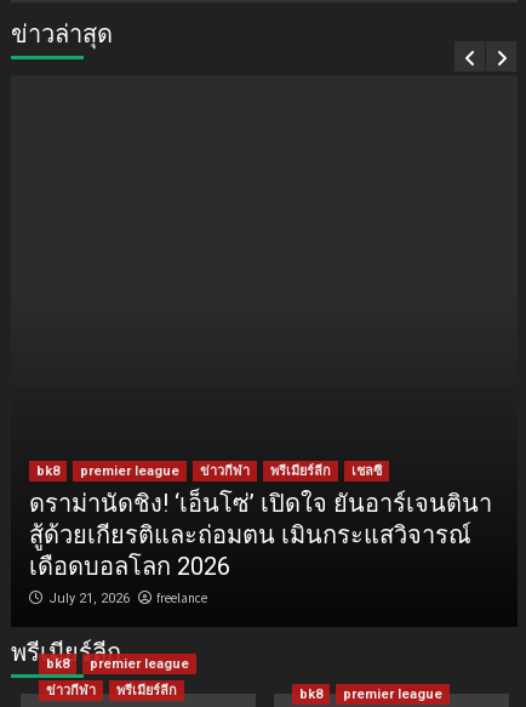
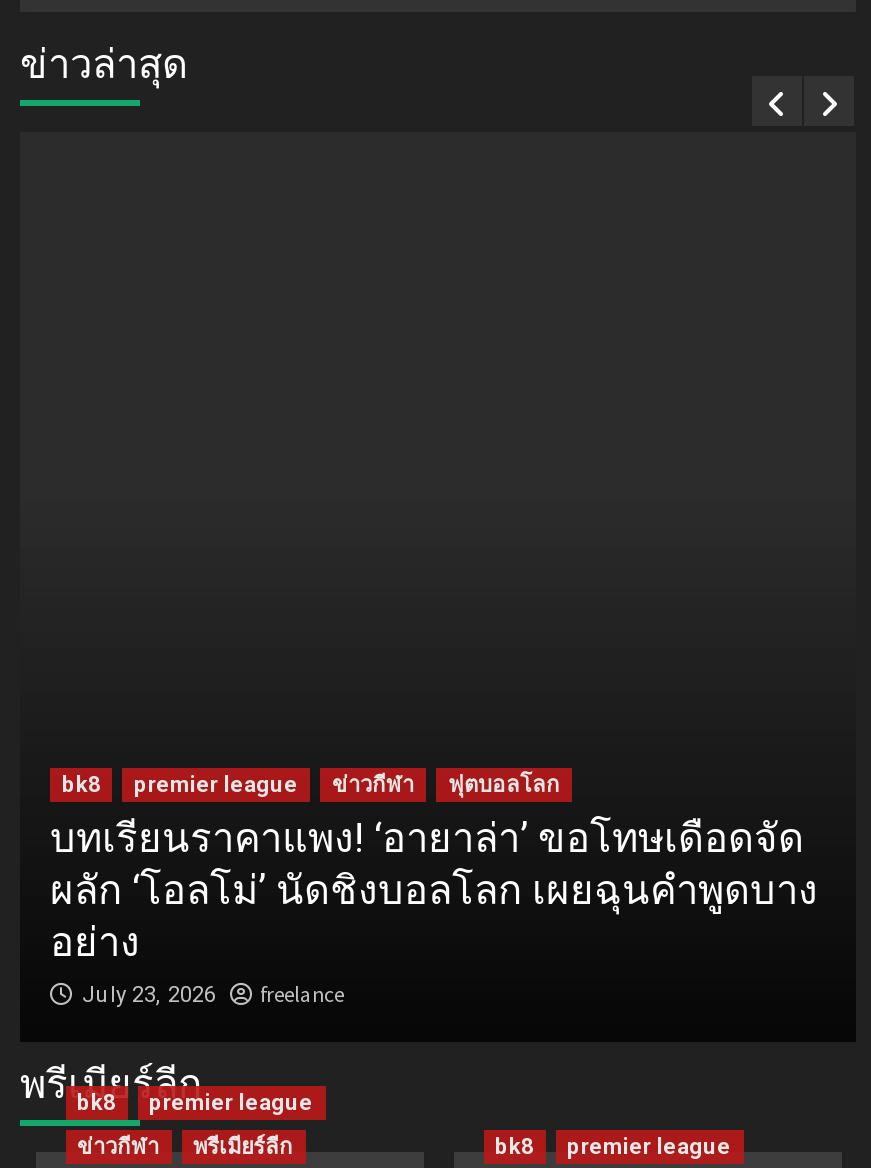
- พรีเมียร์ลีก
- เชลซี
- ดราม่านัดชิง! ‘เอ็นโซ่’ เปิดใจ ยันอาร์เจนตินา
- สู้ด้วยเกียรติและถ่อมตน เมินกระแสวิจารณ์
- เดือดบอลโลก 2026
- July 21, 2026
+ ฟุตบอลโลก
+ บทเรียนราคาแพง! ‘อายาล่า’ ขอโทษเดือดจัด
+ ผลัก ‘โอลโม่’ นัดชิงบอลโลก เผยฉุนคำพูดบาง
+ อย่าง
+ July 23, 2026
